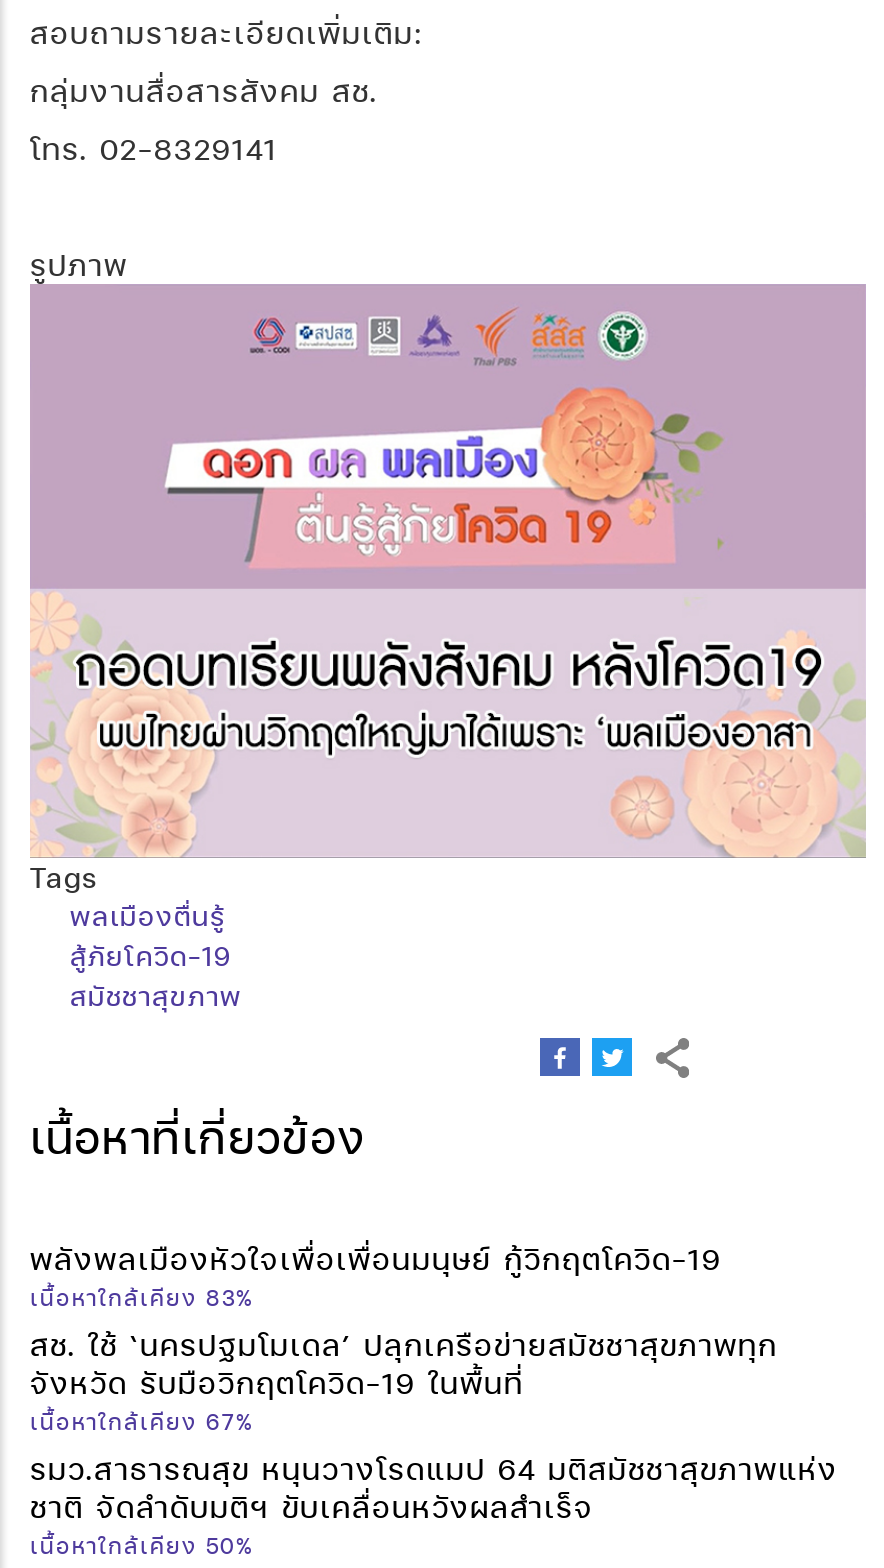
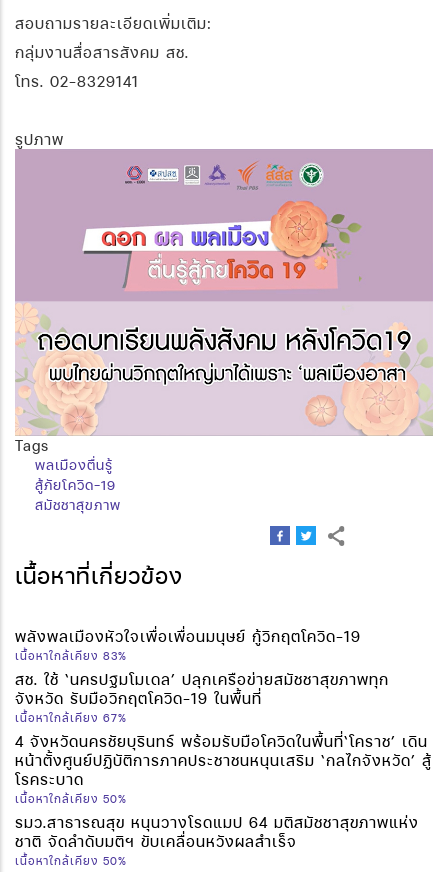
+ 4 จังหวัดนครชัยบุรินทร์ พร้อมรับมือโควิดในพื้นที่‘โคราช’ เดิน
+ หน้าตั้งศูนย์ปฏิบัติการภาคประชาชนหนุนเสริม ‘กลไกจังหวัด’ สู้
+ โรคระบาด
+ เนื้อหาใกล้เคียง 50%
